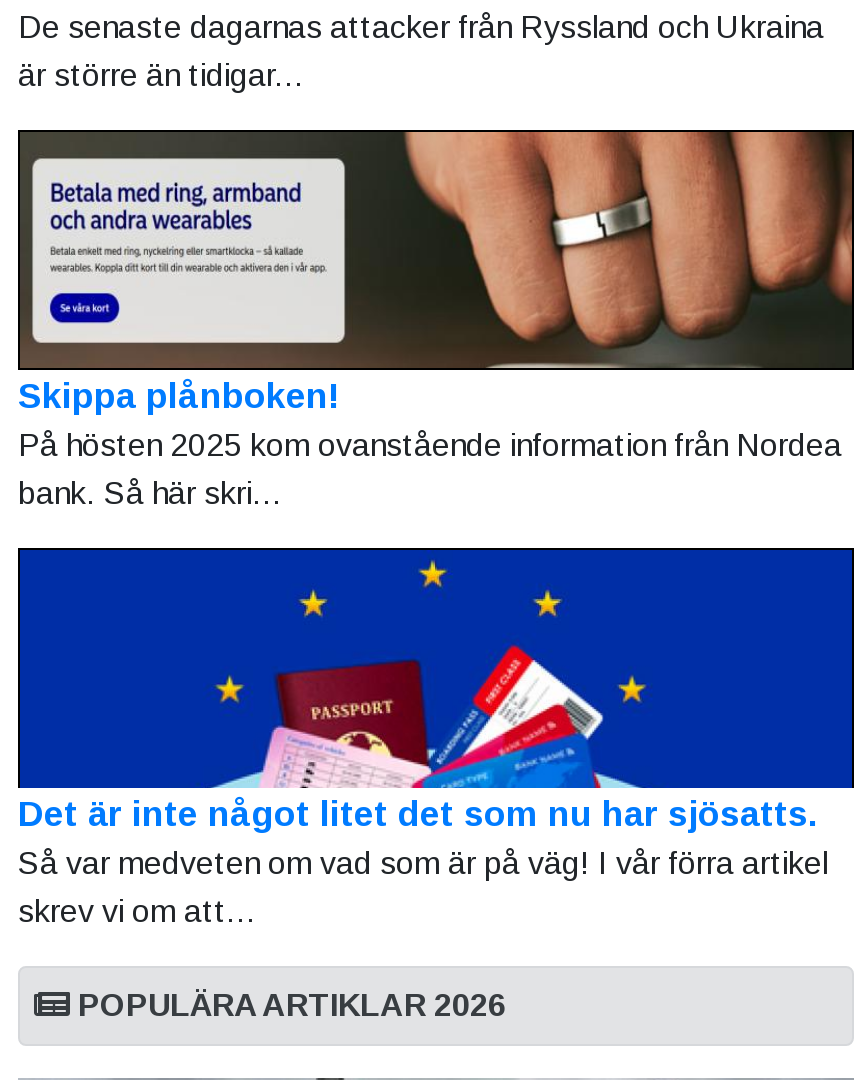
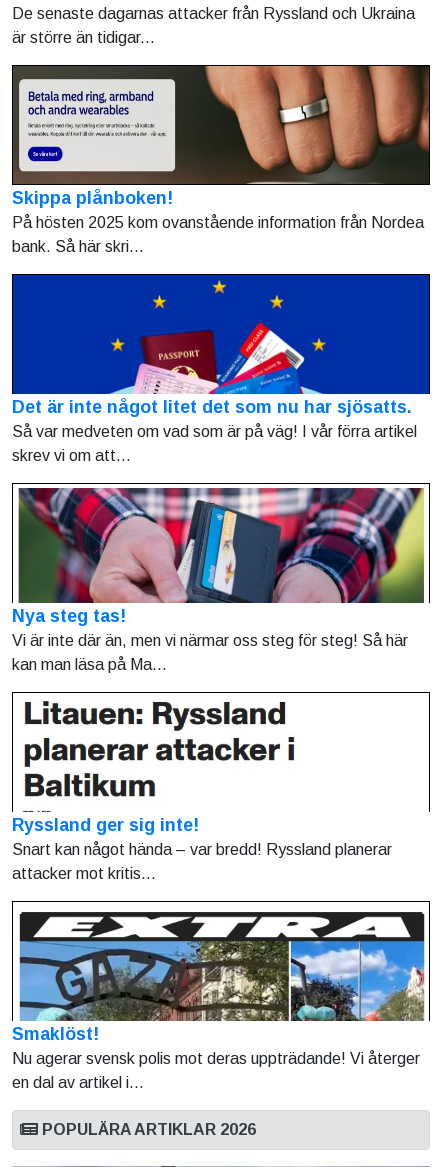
+ [image]
+ Nya steg tas!
+ Vi är inte där än, men vi närmar oss steg för steg! Så här
+ kan man läsa på Ma...

+ [image]
+ Ryssland ger sig inte!
+ Snart kan något hända – var bredd! Ryssland planerar
+ attacker mot kritis...

+ [image]
+ Smaklöst!
+ Nu agerar svensk polis mot deras uppträdande! Vi återger
+ en dal av artikel i...
